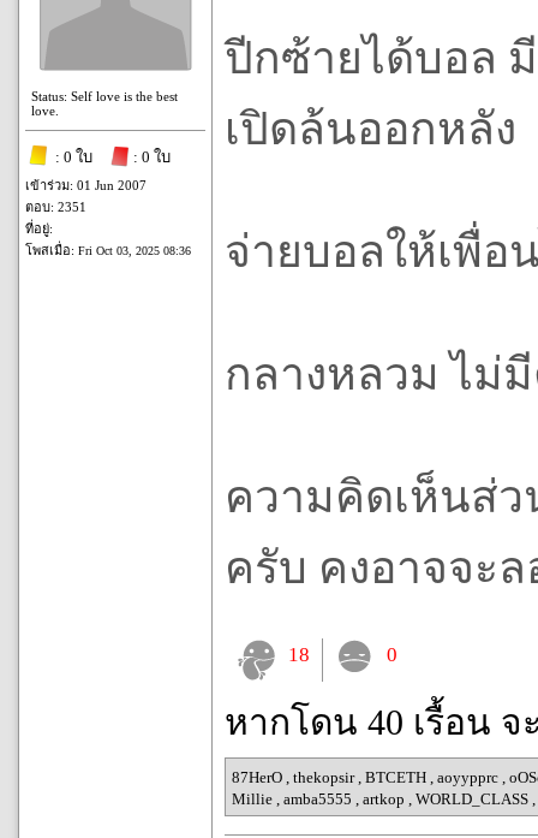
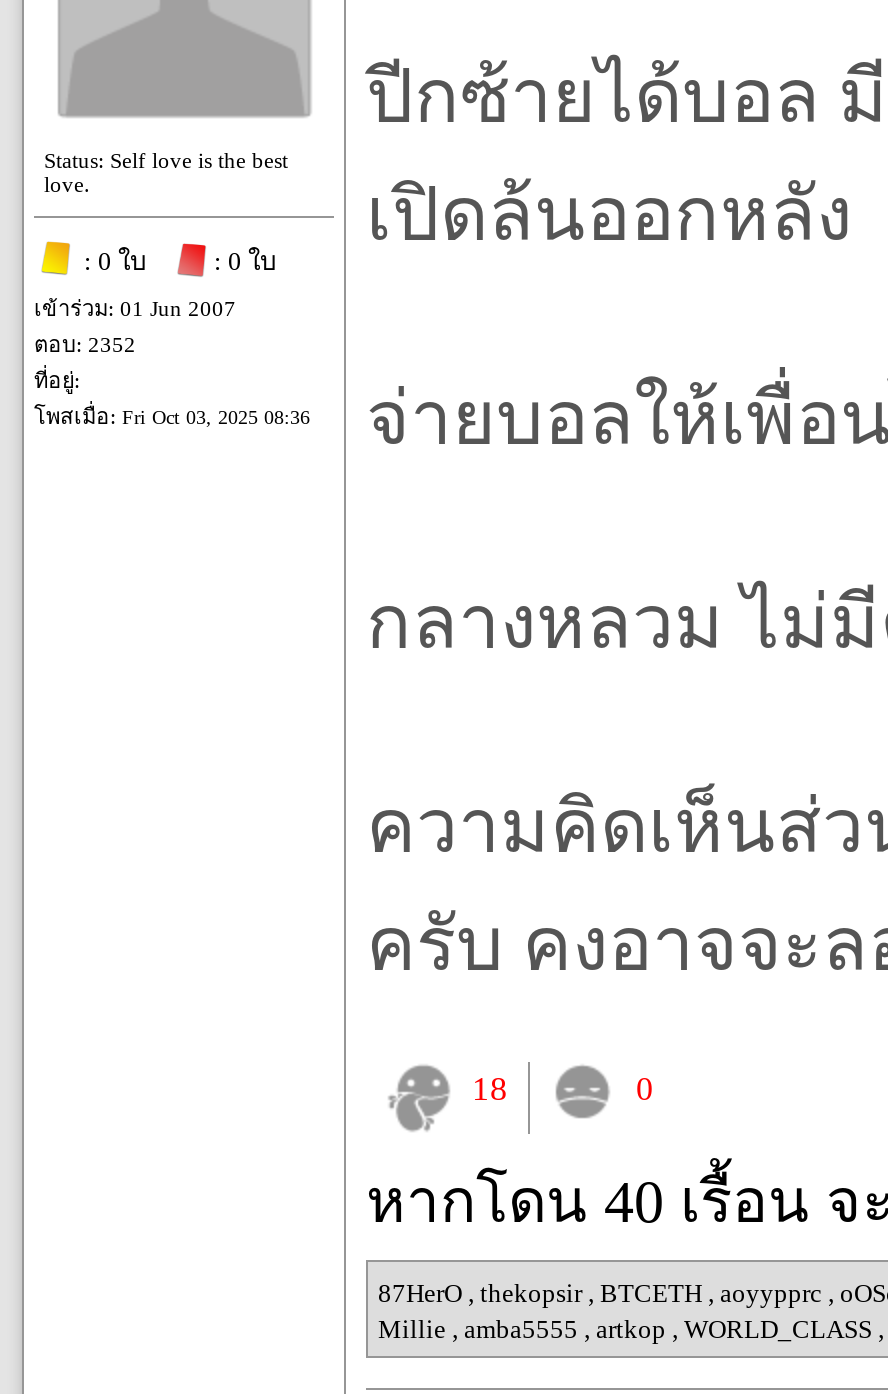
- ตอบ: 2351
+ ตอบ: 2352
